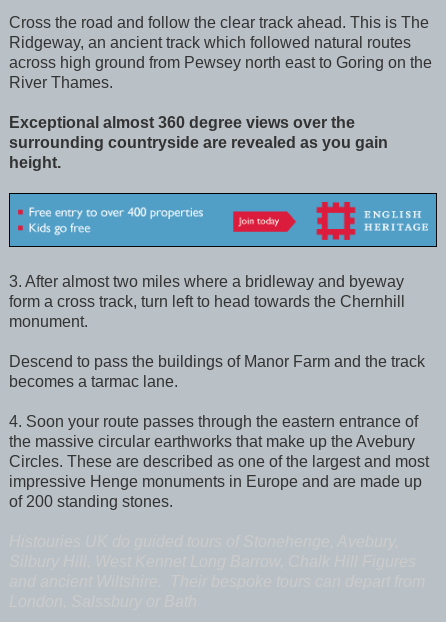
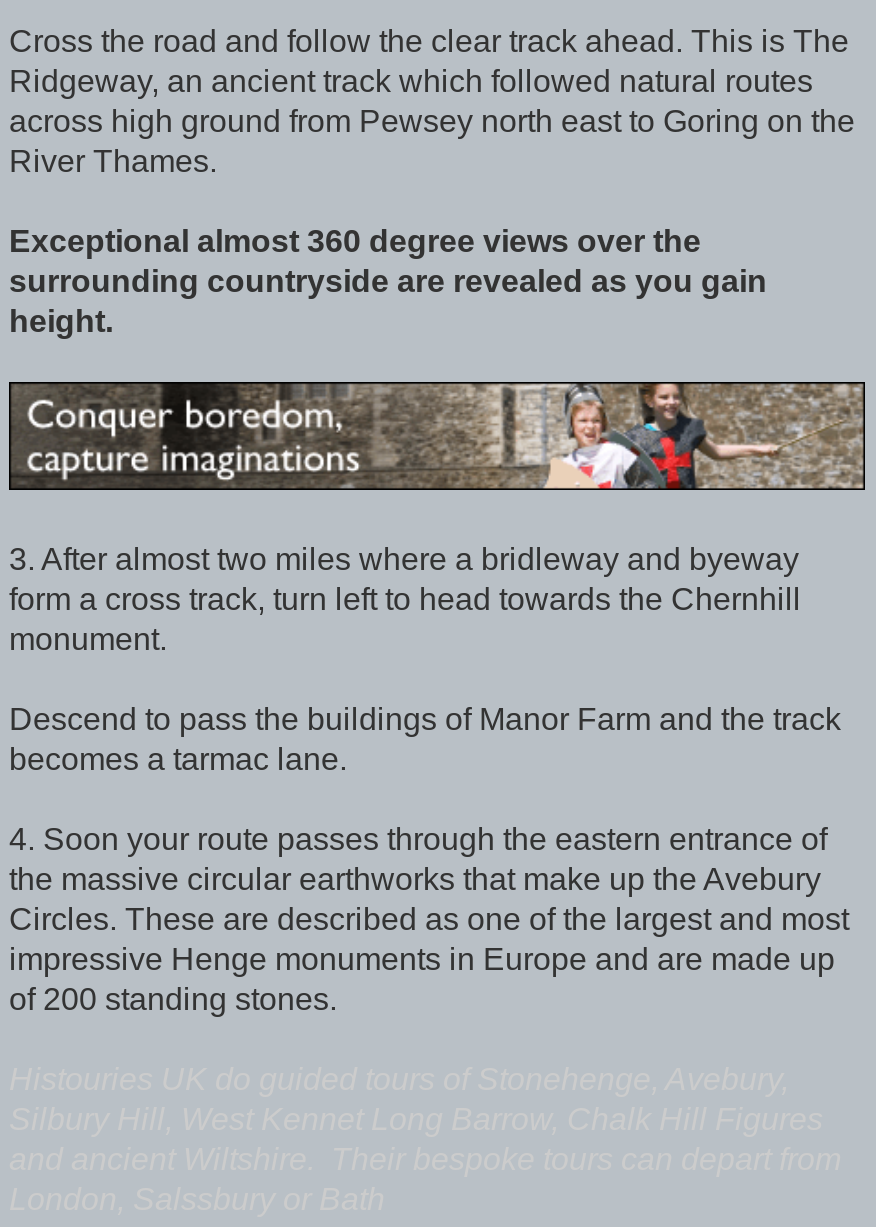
- [image]
+ [image]
